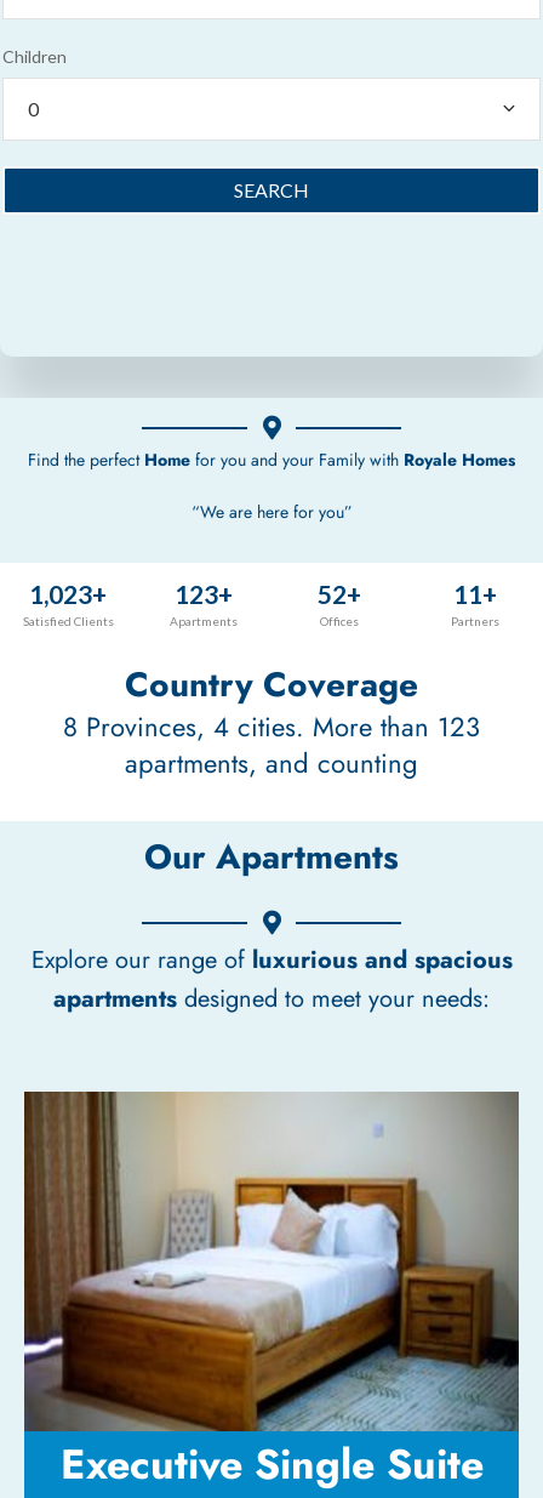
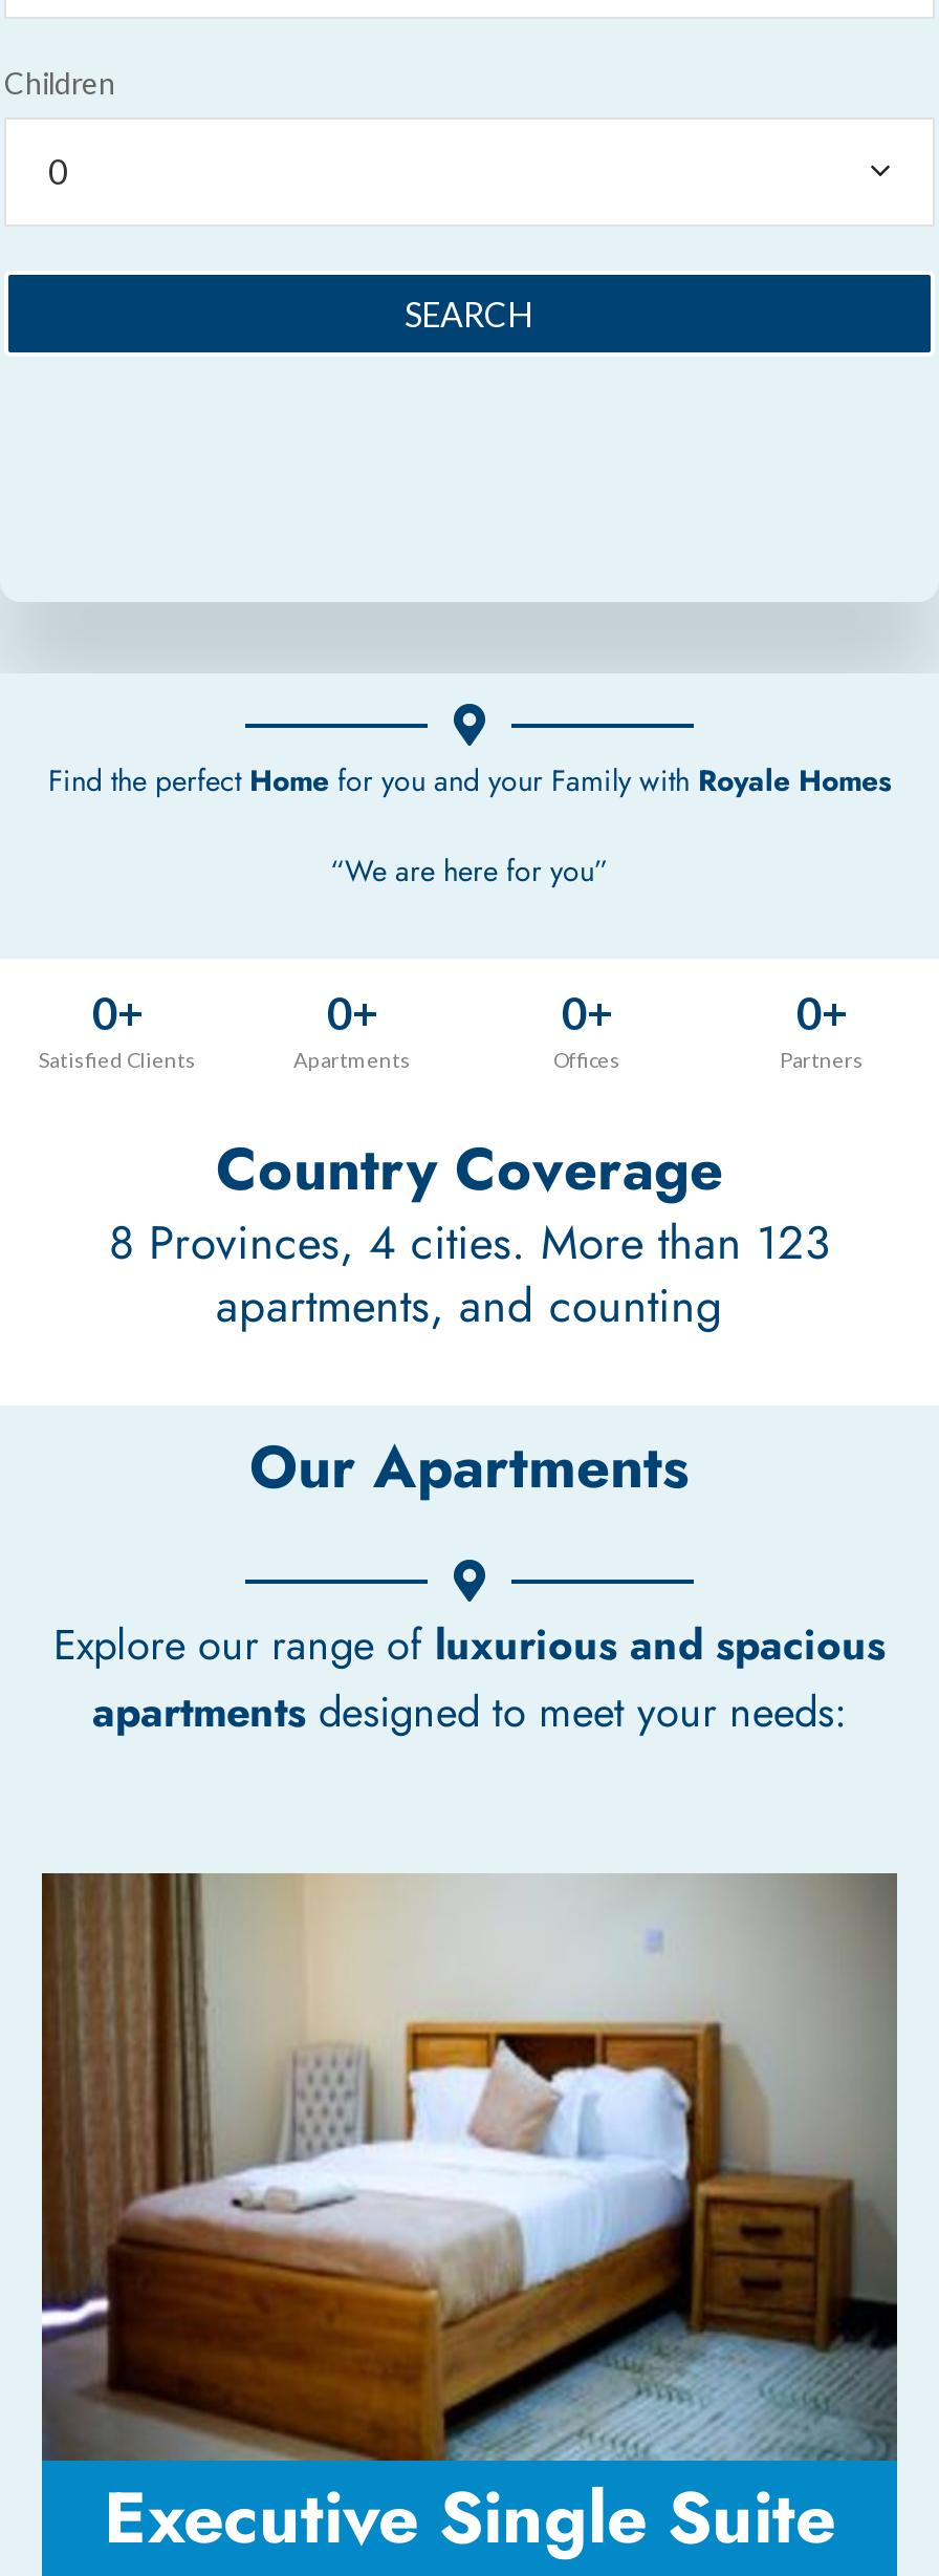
- 1,023+
+ 0+

- 123+
+ 0+

- 52+
+ 0+

- 11+
+ 0+
